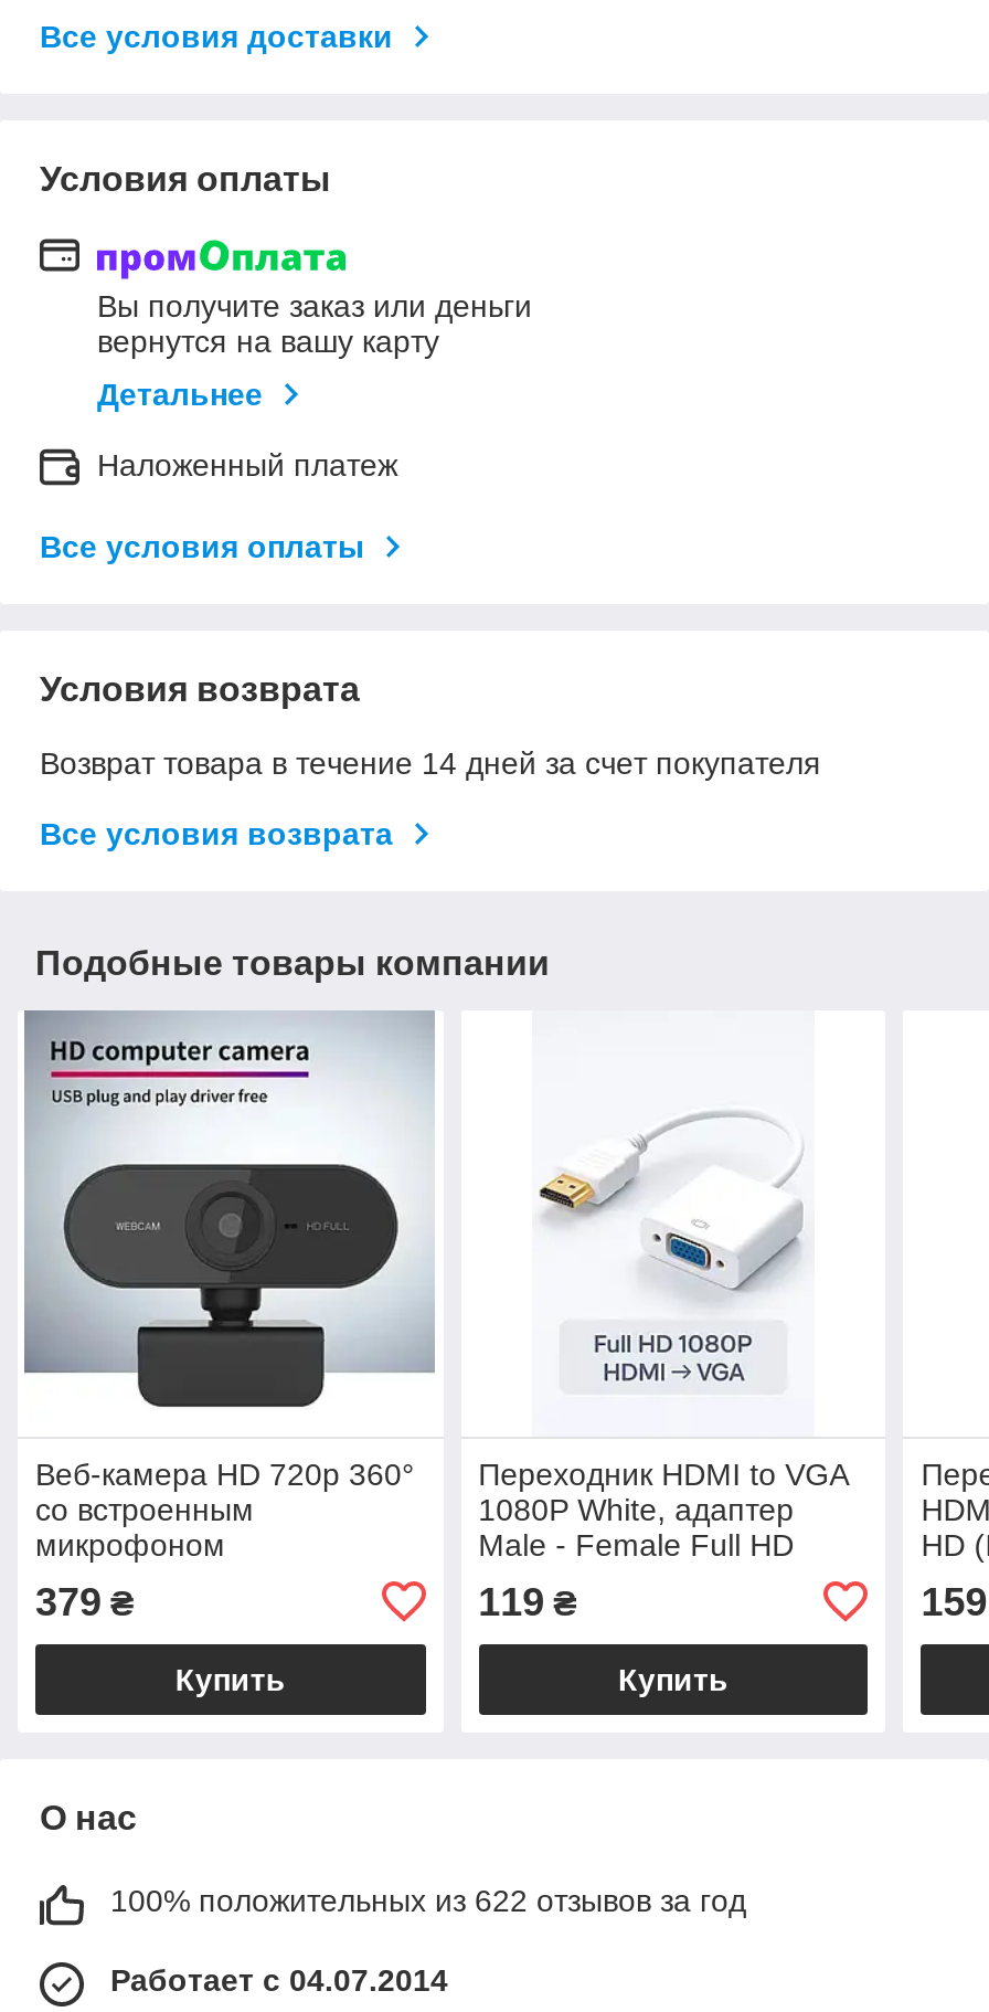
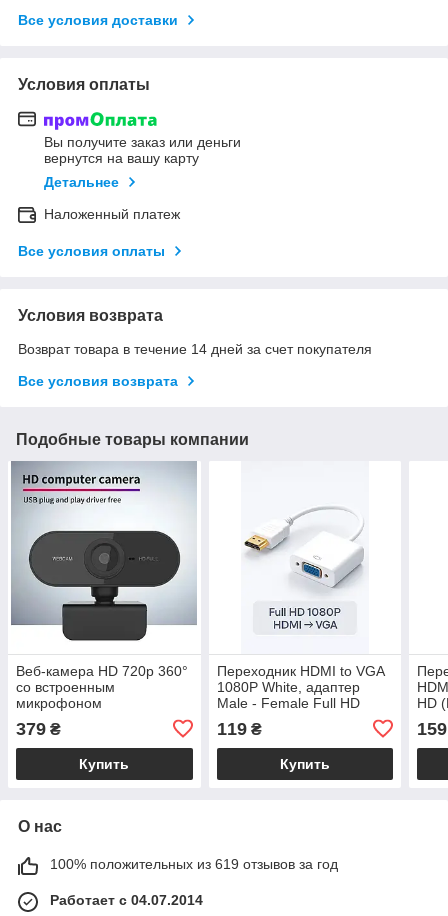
- 100% положительных из 622 отзывов за год
+ 100% положительных из 619 отзывов за год
